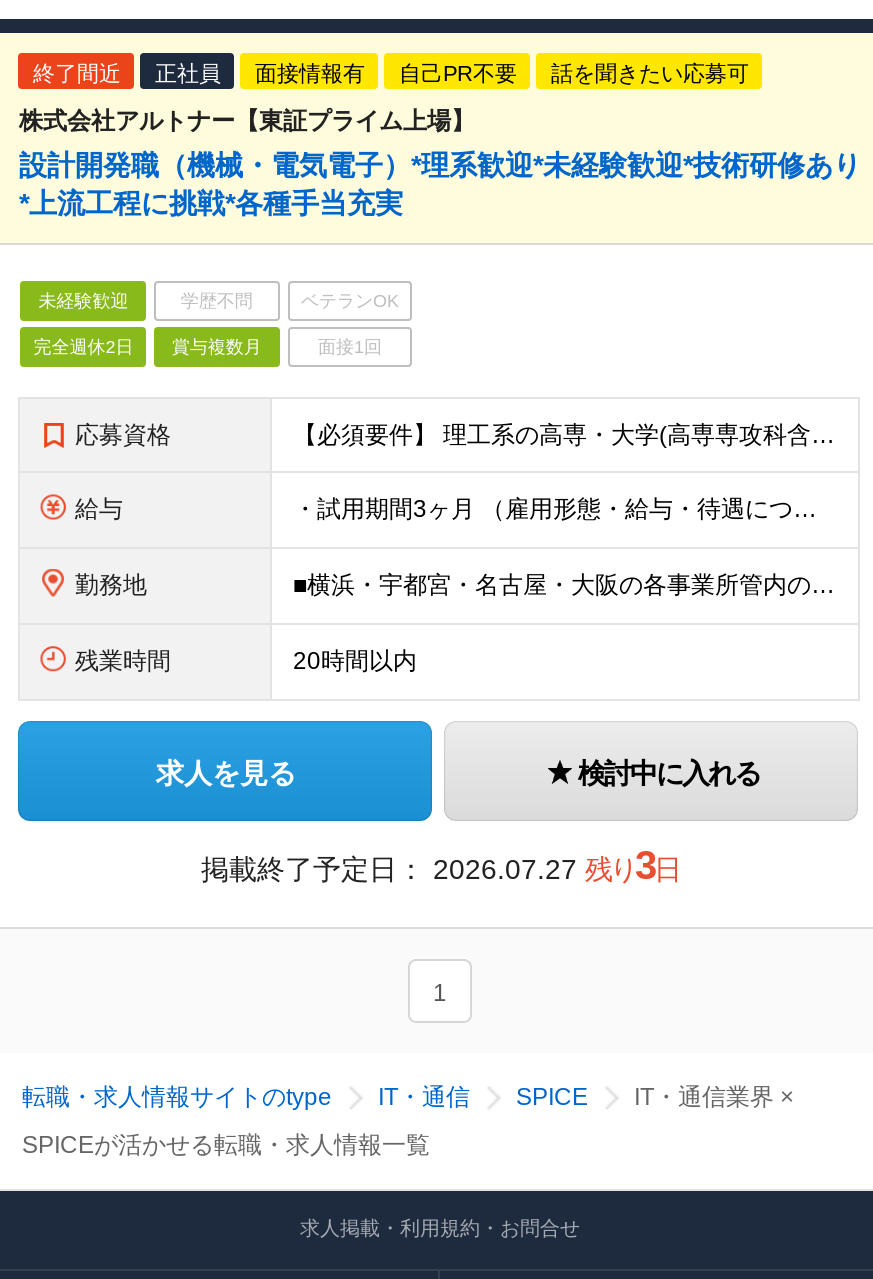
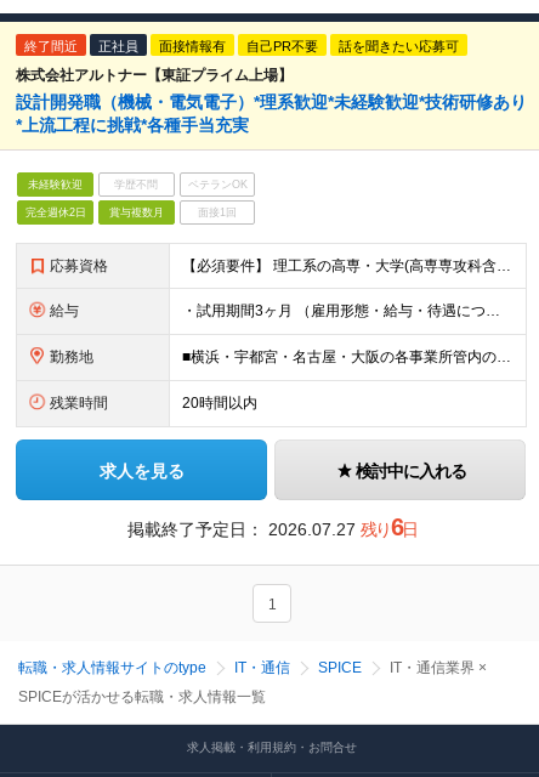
- 掲載終了予定日：2026.07.27 残り3日
+ 掲載終了予定日：2026.07.27 残り6日
